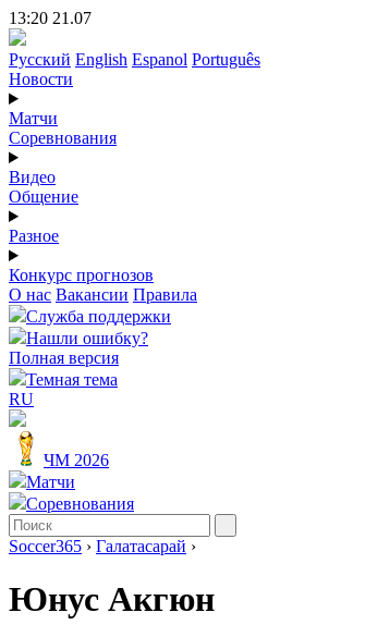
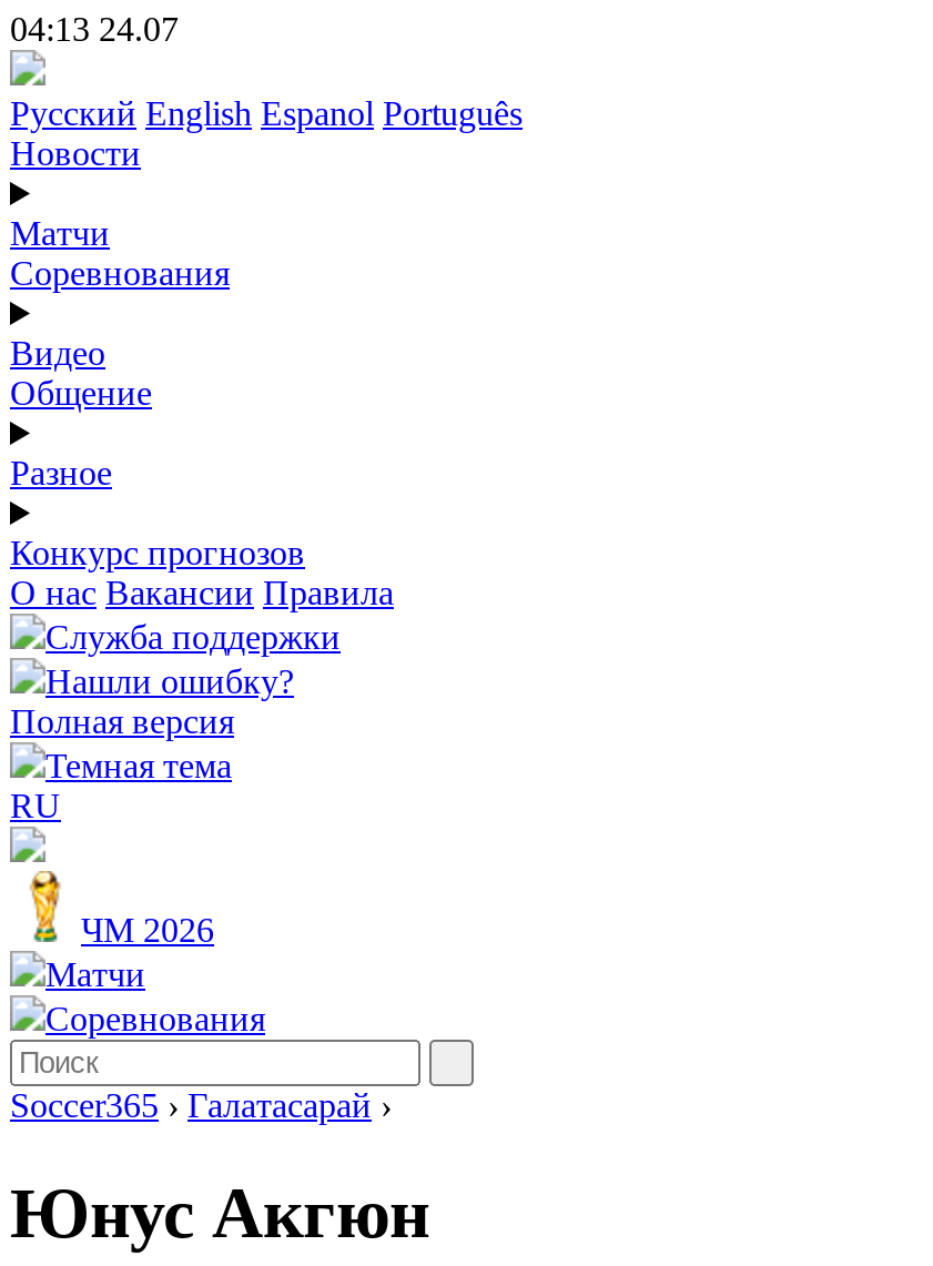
- 13:20 21.07
+ 04:13 24.07
